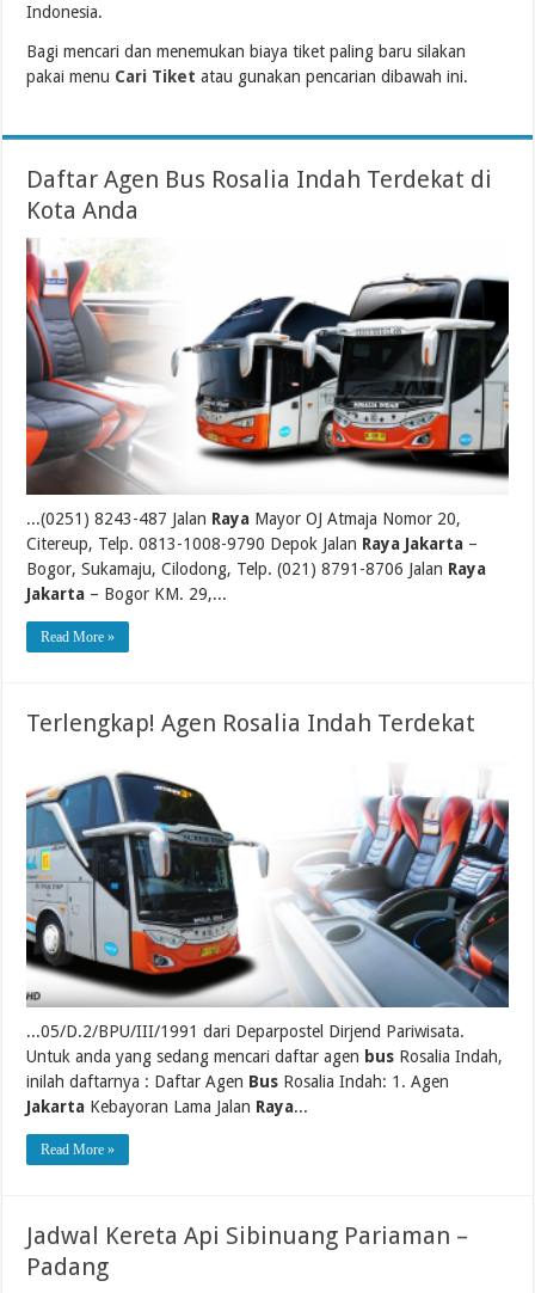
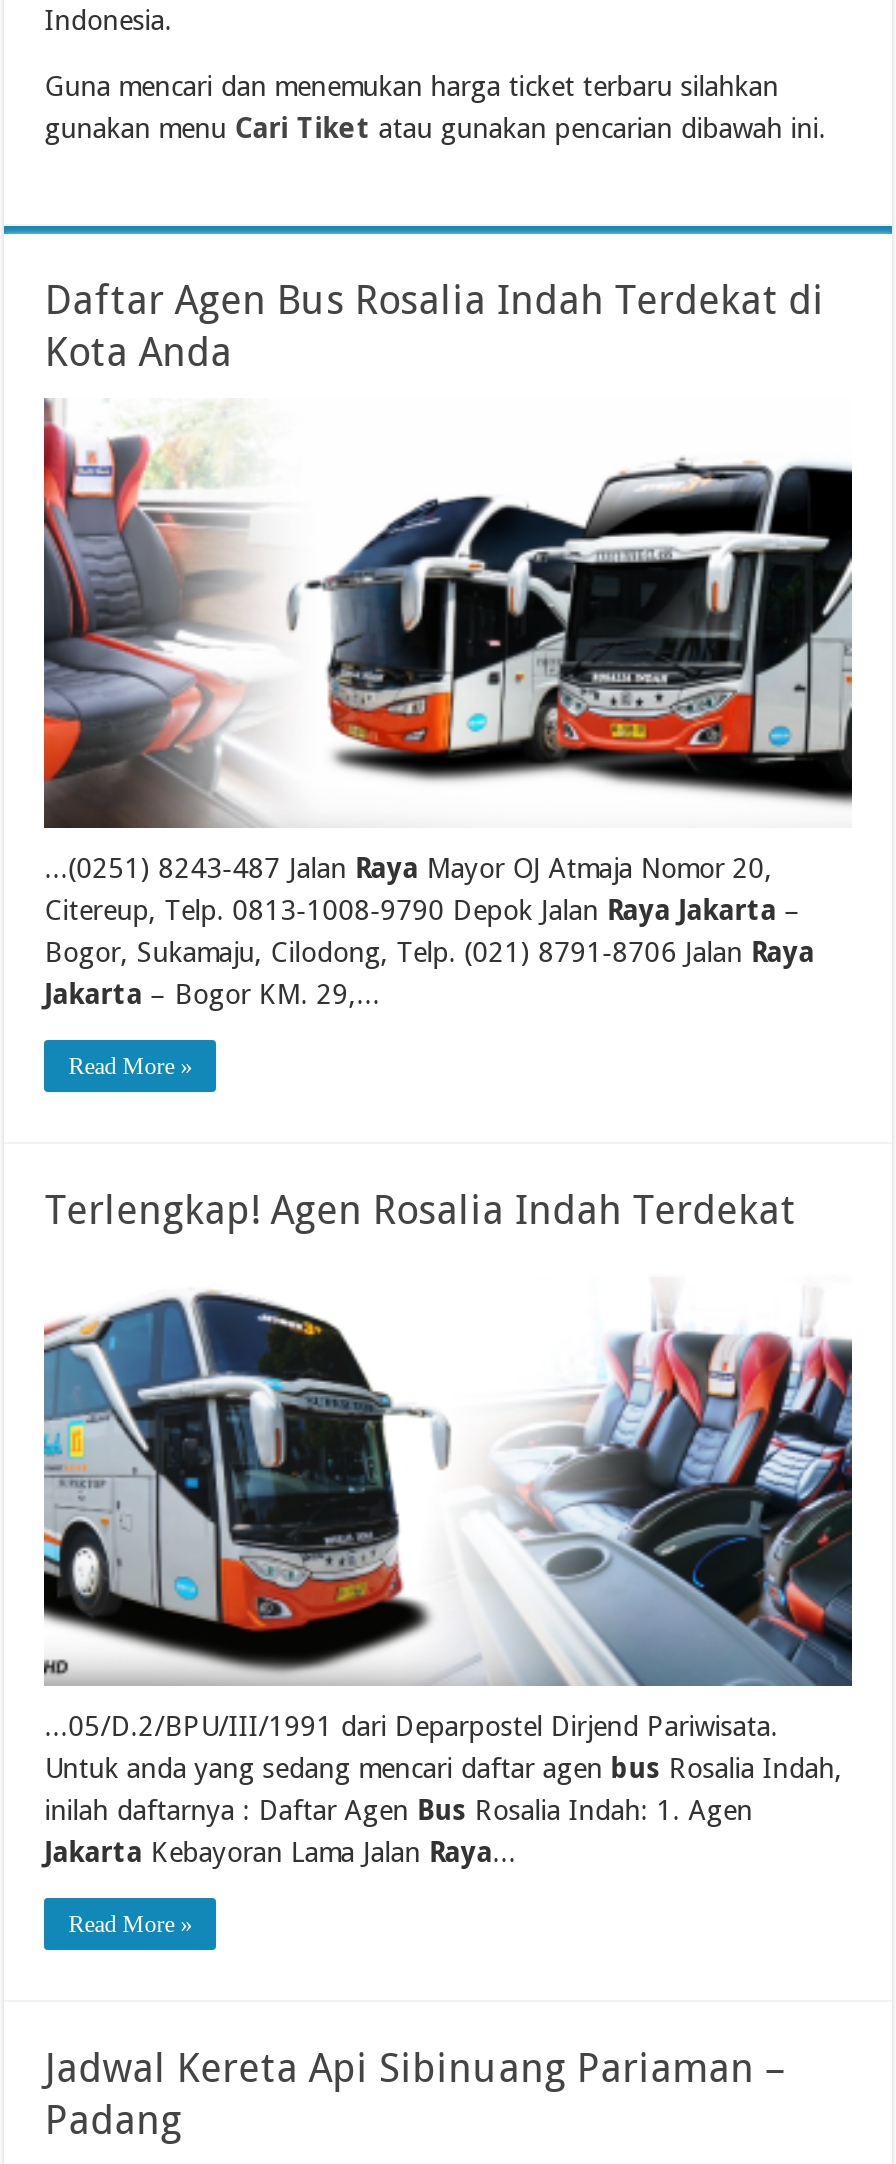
- Bagi mencari dan menemukan biaya tiket paling baru silakan
- pakai menu Cari Tiket atau gunakan pencarian dibawah ini.
+ Guna mencari dan menemukan harga ticket terbaru silahkan
+ gunakan menu Cari Tiket atau gunakan pencarian dibawah ini.
